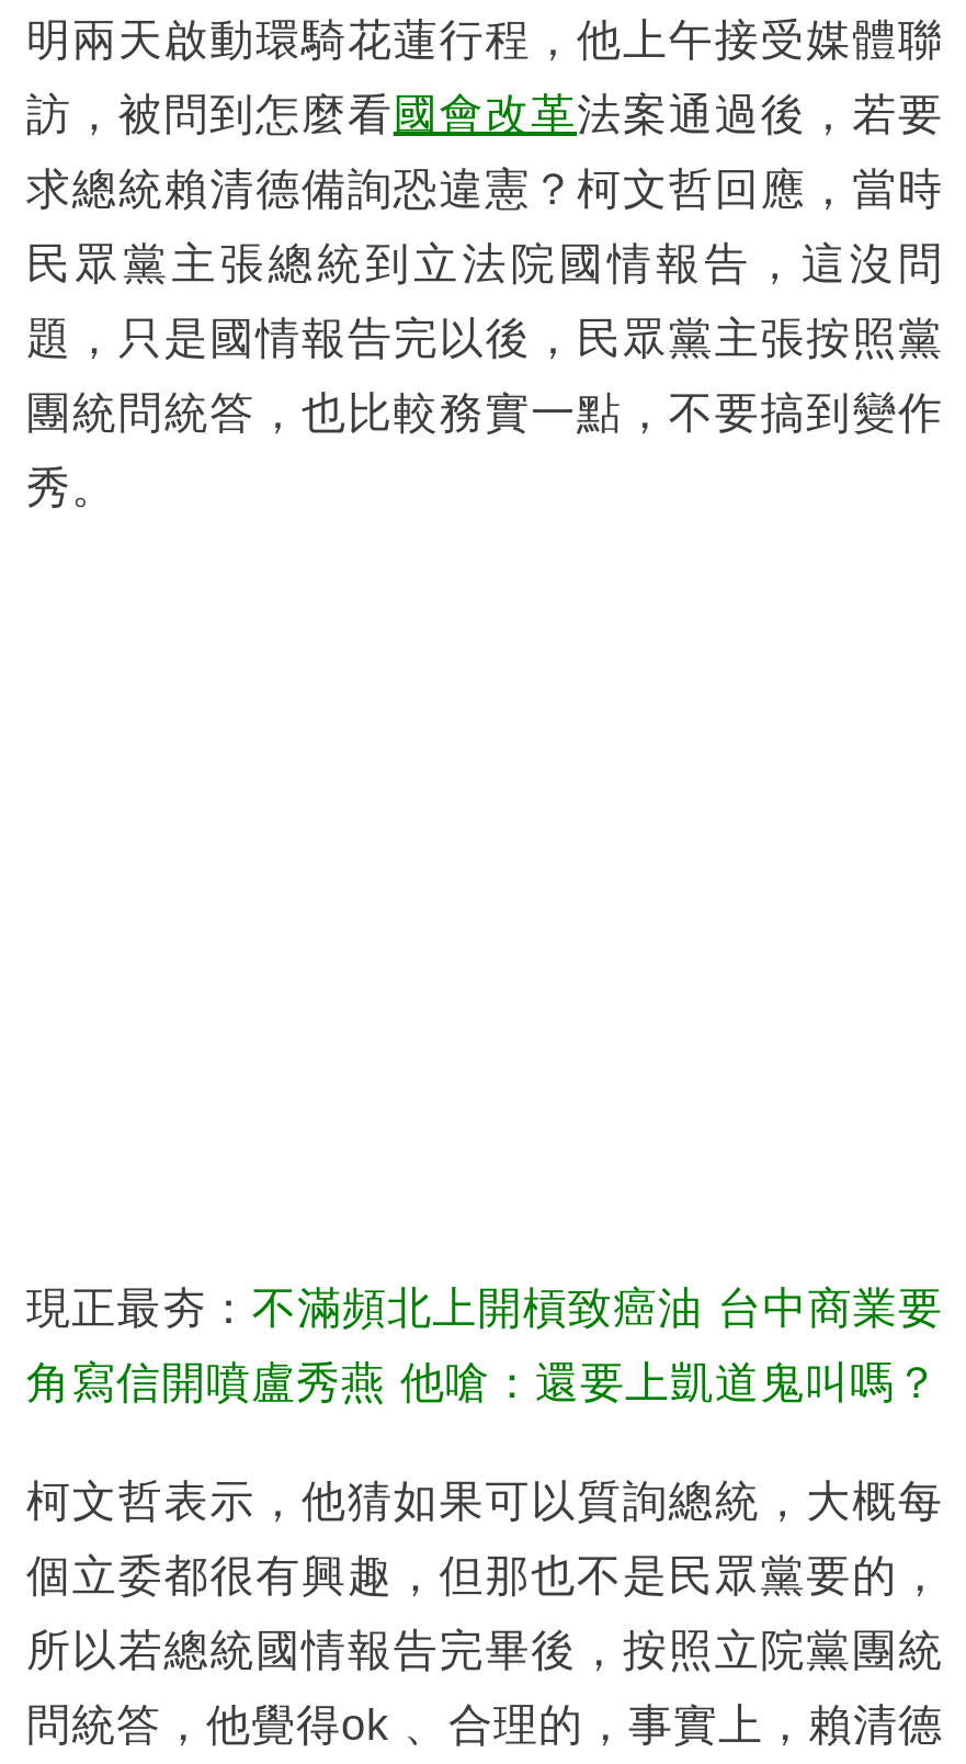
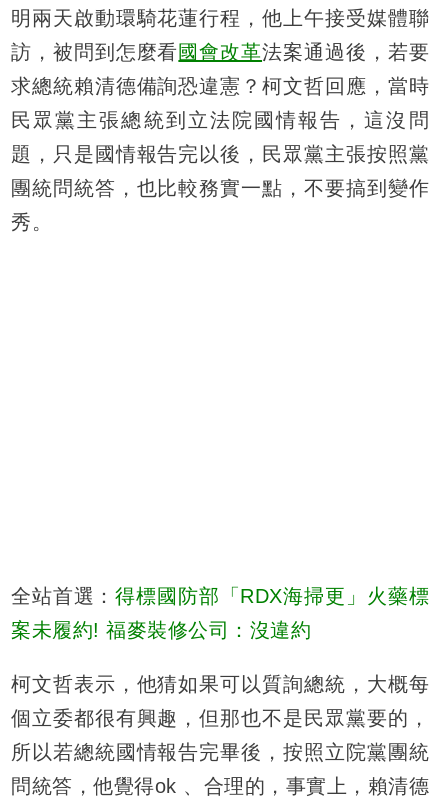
- 現正最夯：不滿頻北上開槓致癌油 台中商業要
+ 全站首選：得標國防部「RDX海掃更」火藥標

- 角寫信開噴盧秀燕 他嗆：還要上凱道鬼叫嗎？
+ 案未履約! 福麥裝修公司：沒違約
